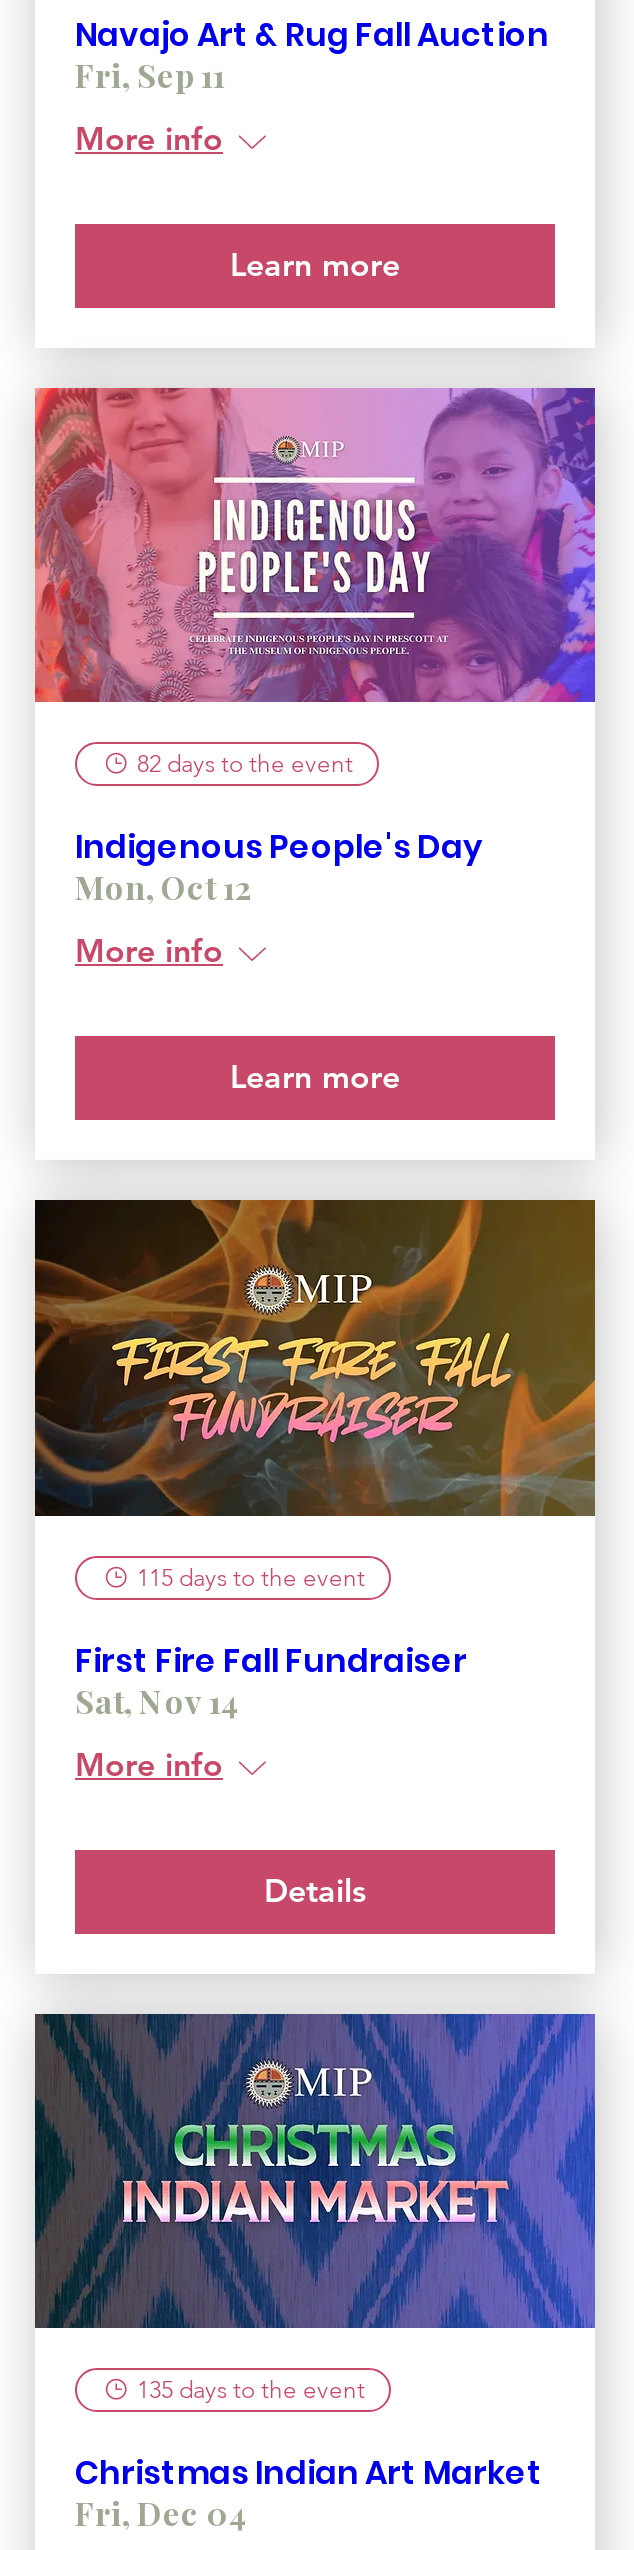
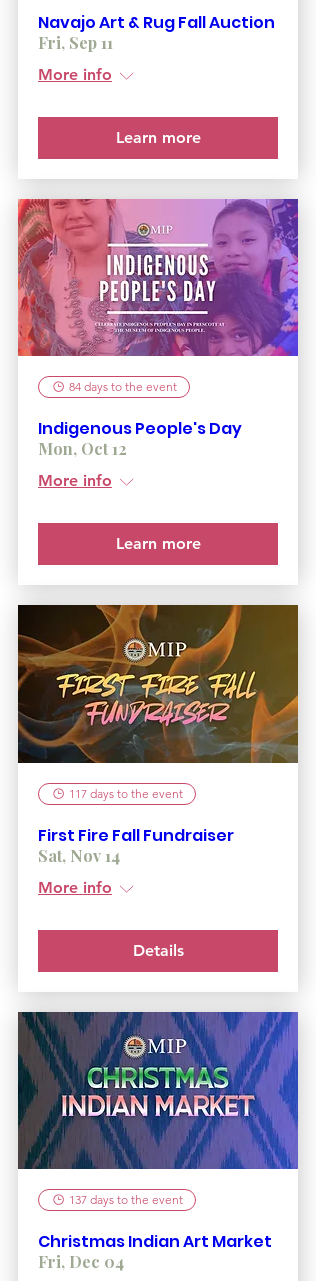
- 82 days to the event
+ 84 days to the event

- 115 days to the event
+ 117 days to the event

- 135 days to the event
+ 137 days to the event
